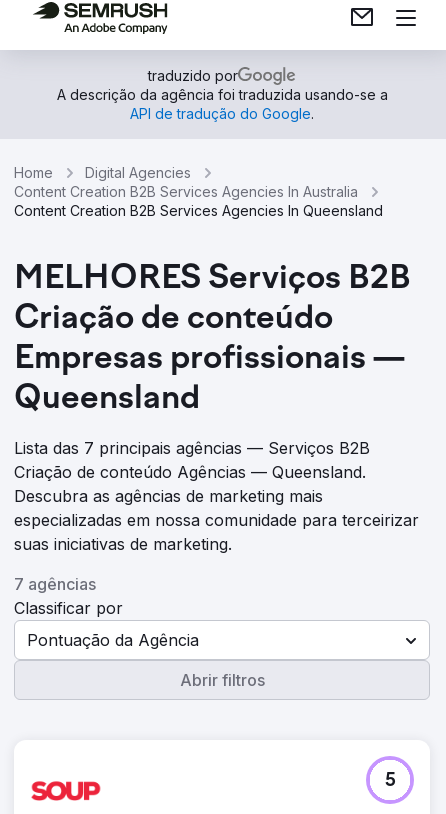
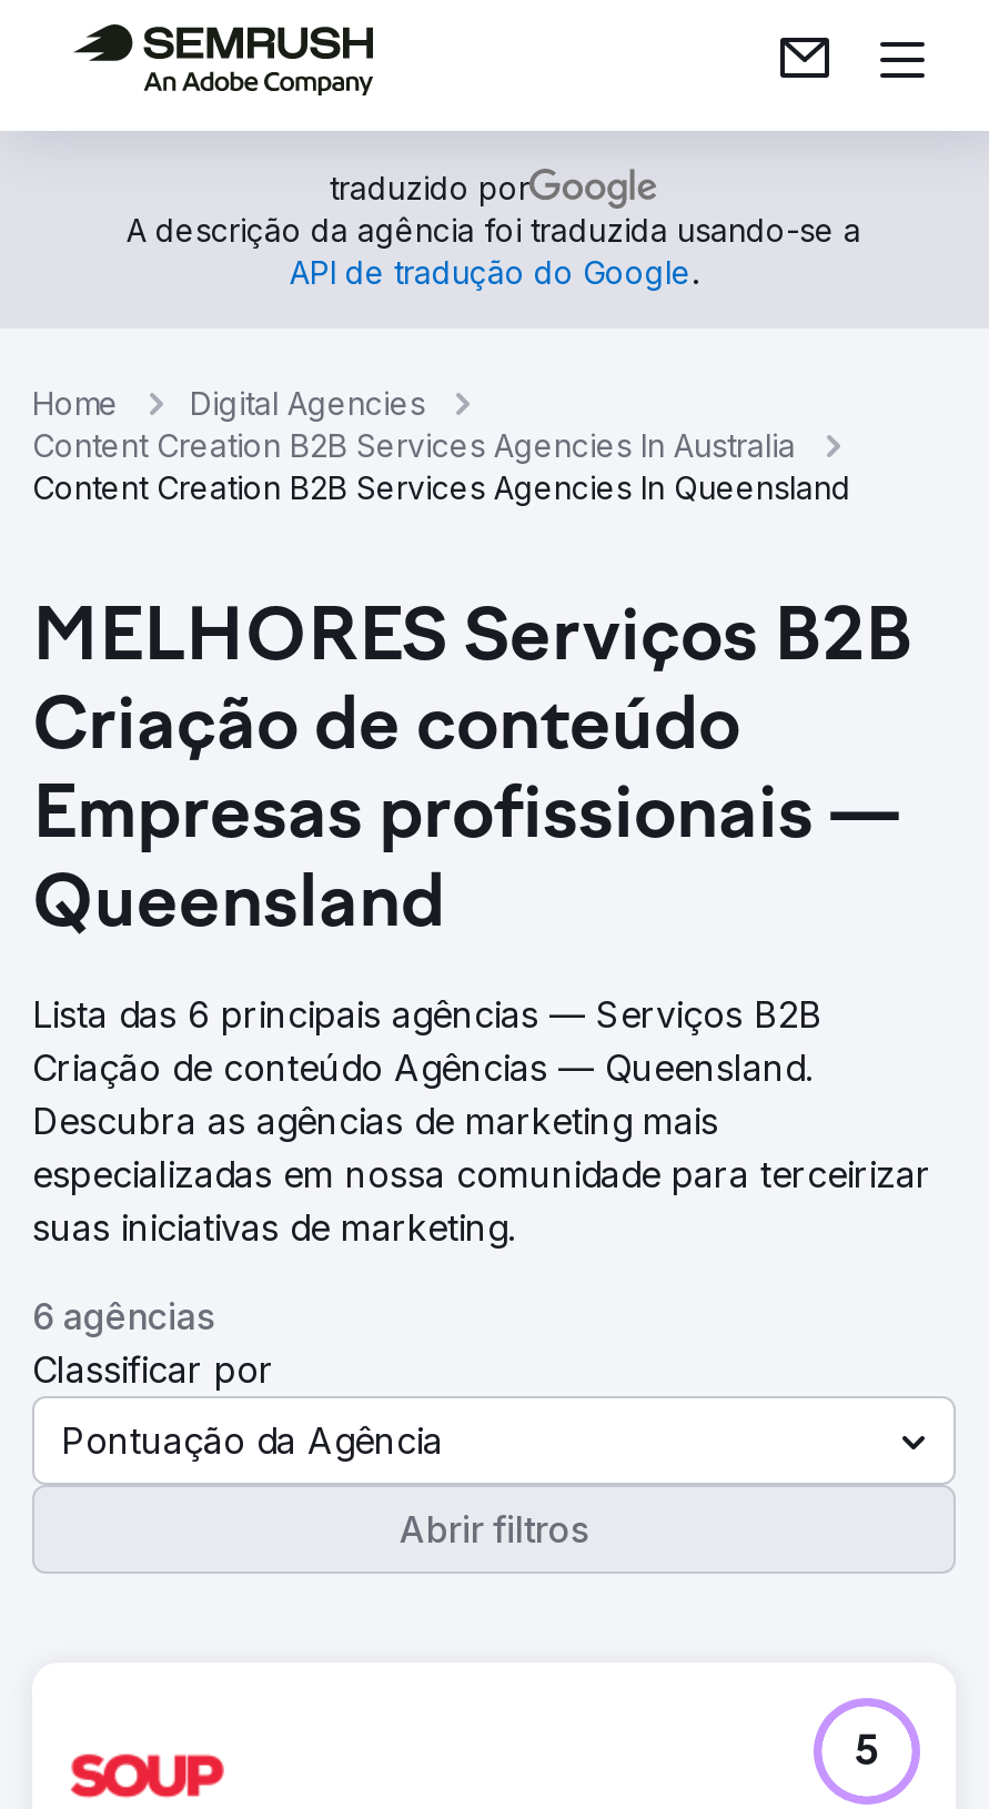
- Lista das 7 principais agências — Serviços B2B
+ Lista das 6 principais agências — Serviços B2B

- 7 agências
+ 6 agências
